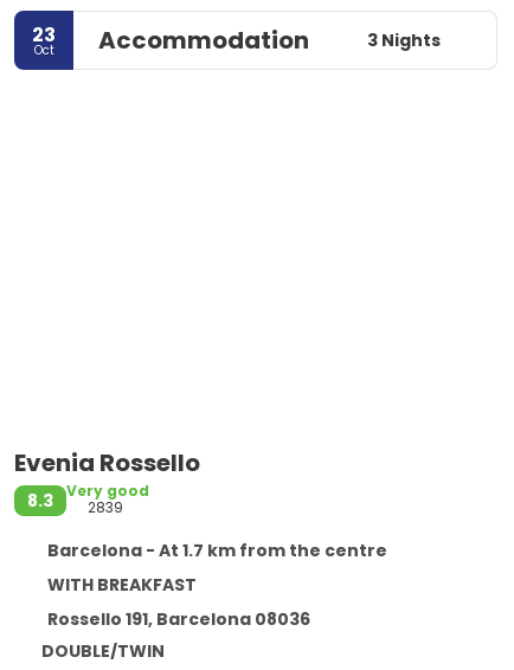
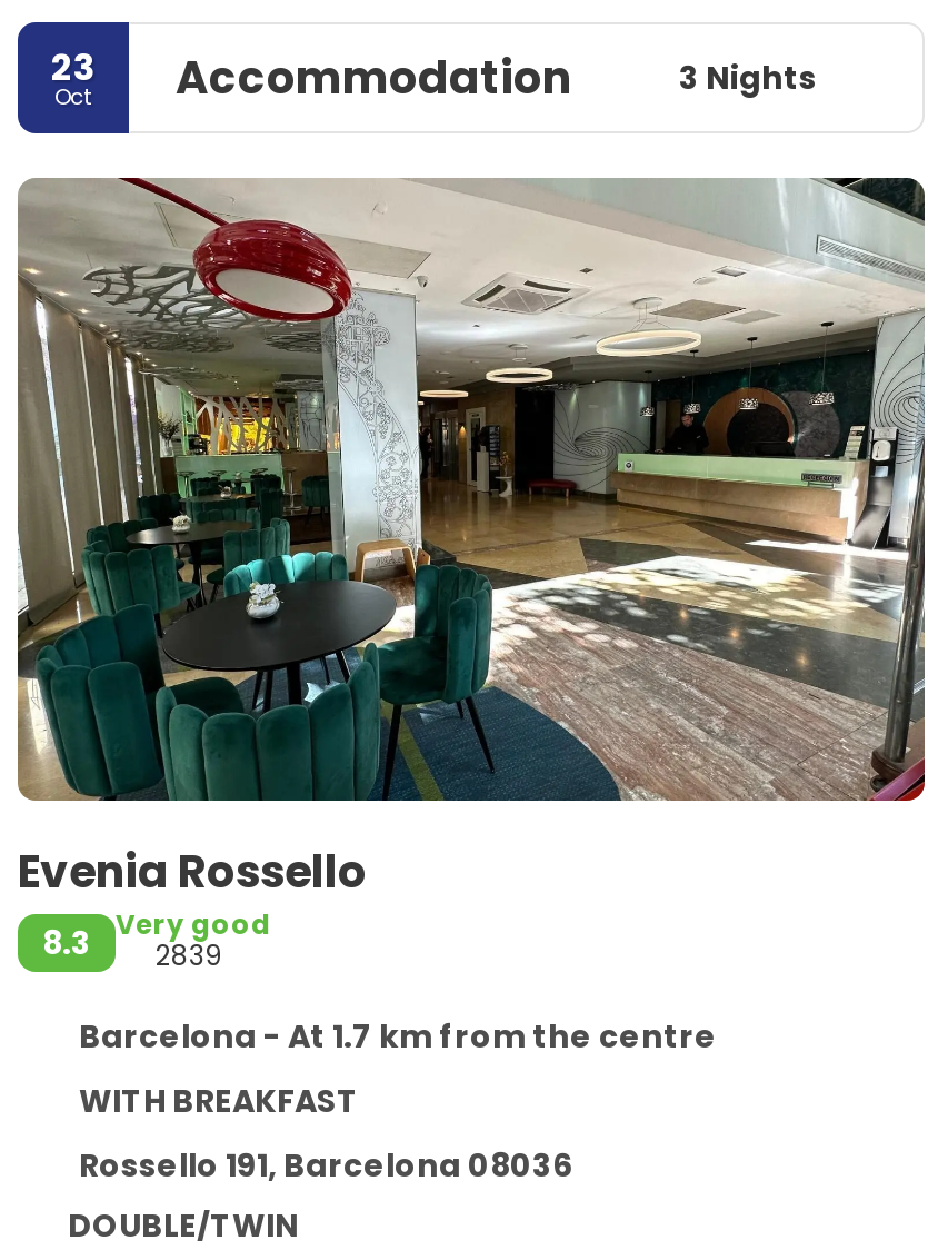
+ [image]
